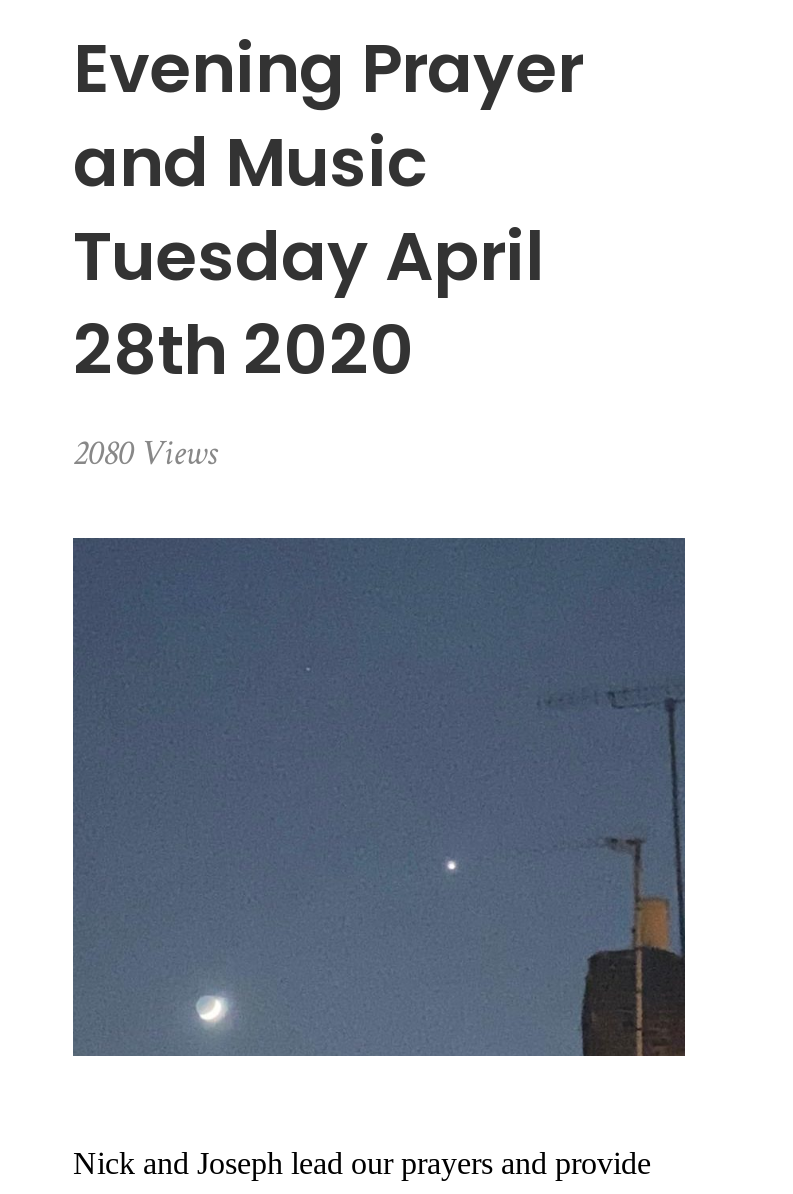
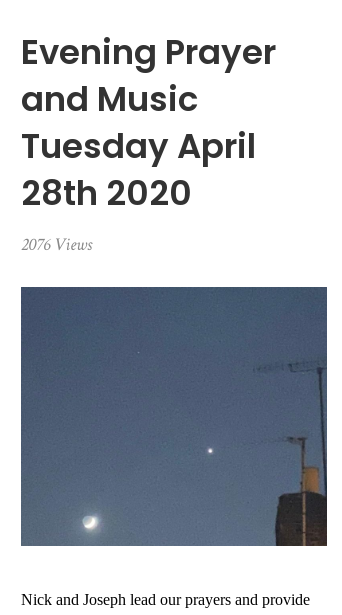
- 2080 Views
+ 2076 Views
